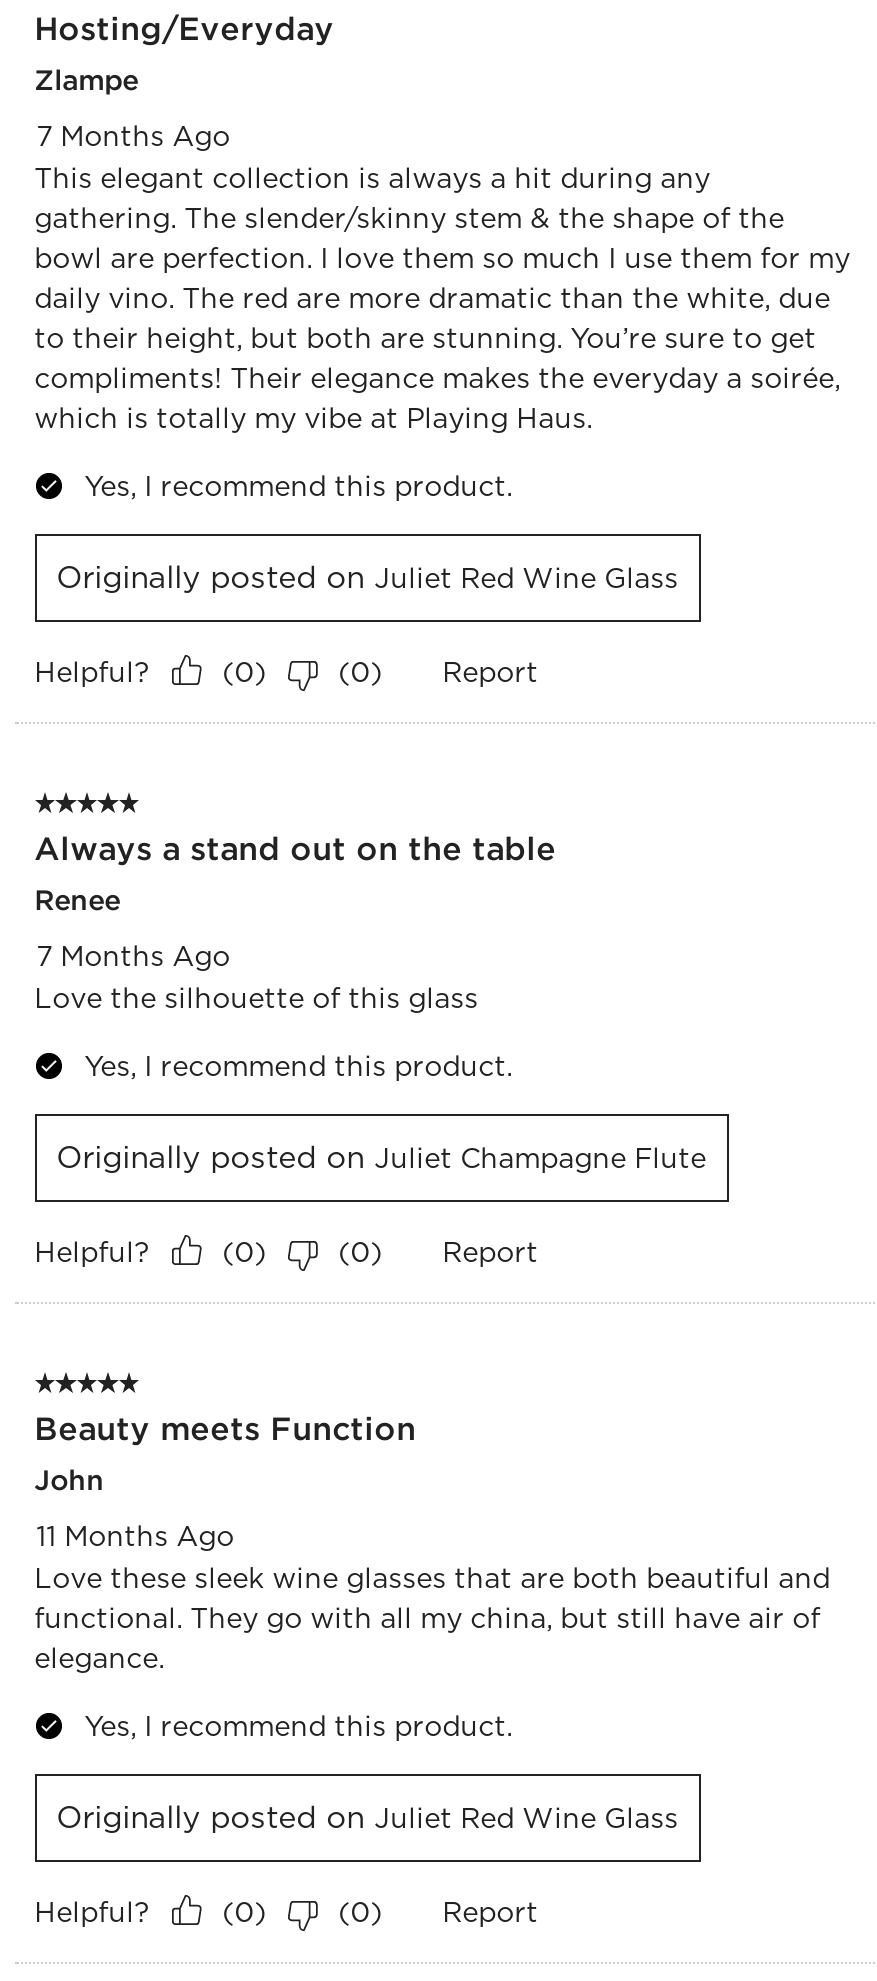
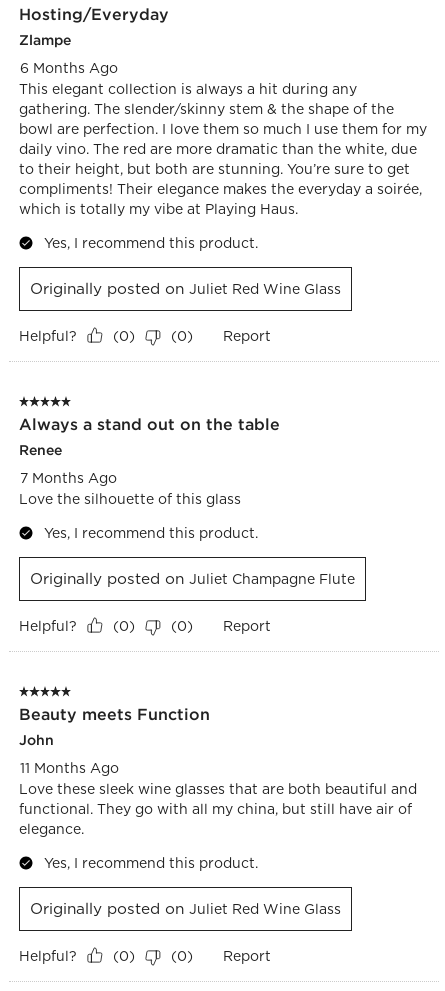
- 7 Months Ago
+ 6 Months Ago
